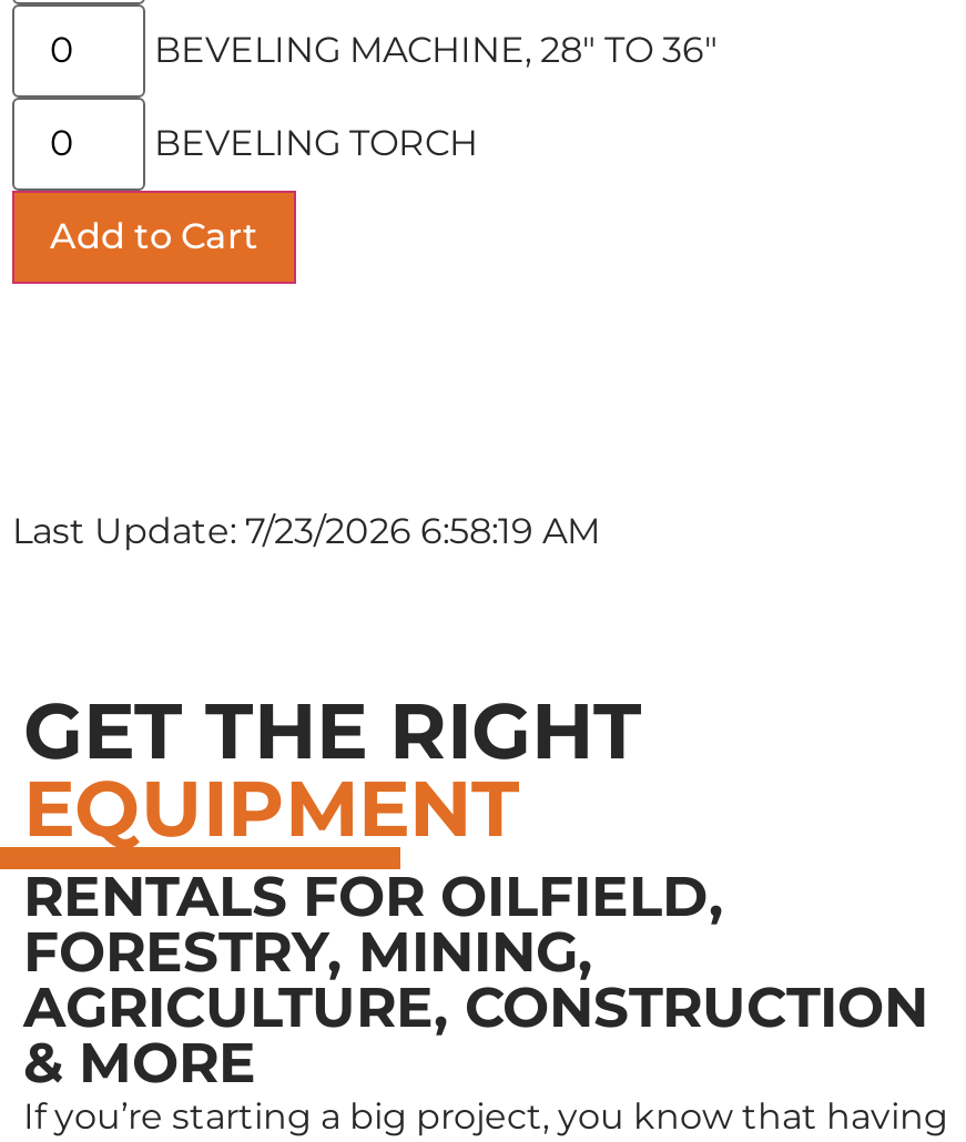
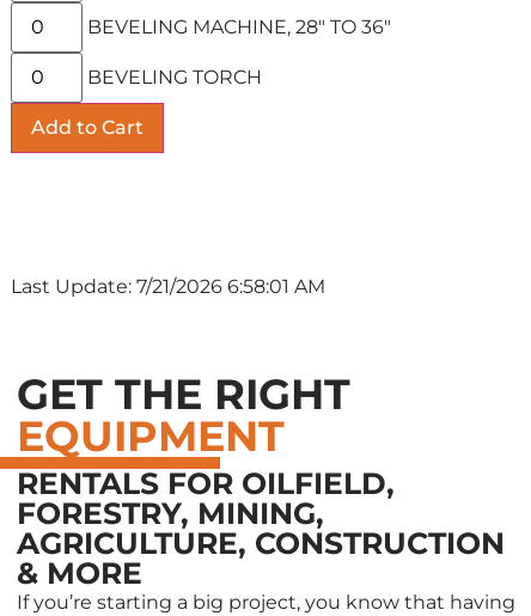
- Last Update: 7/23/2026 6:58:19 AM
+ Last Update: 7/21/2026 6:58:01 AM
